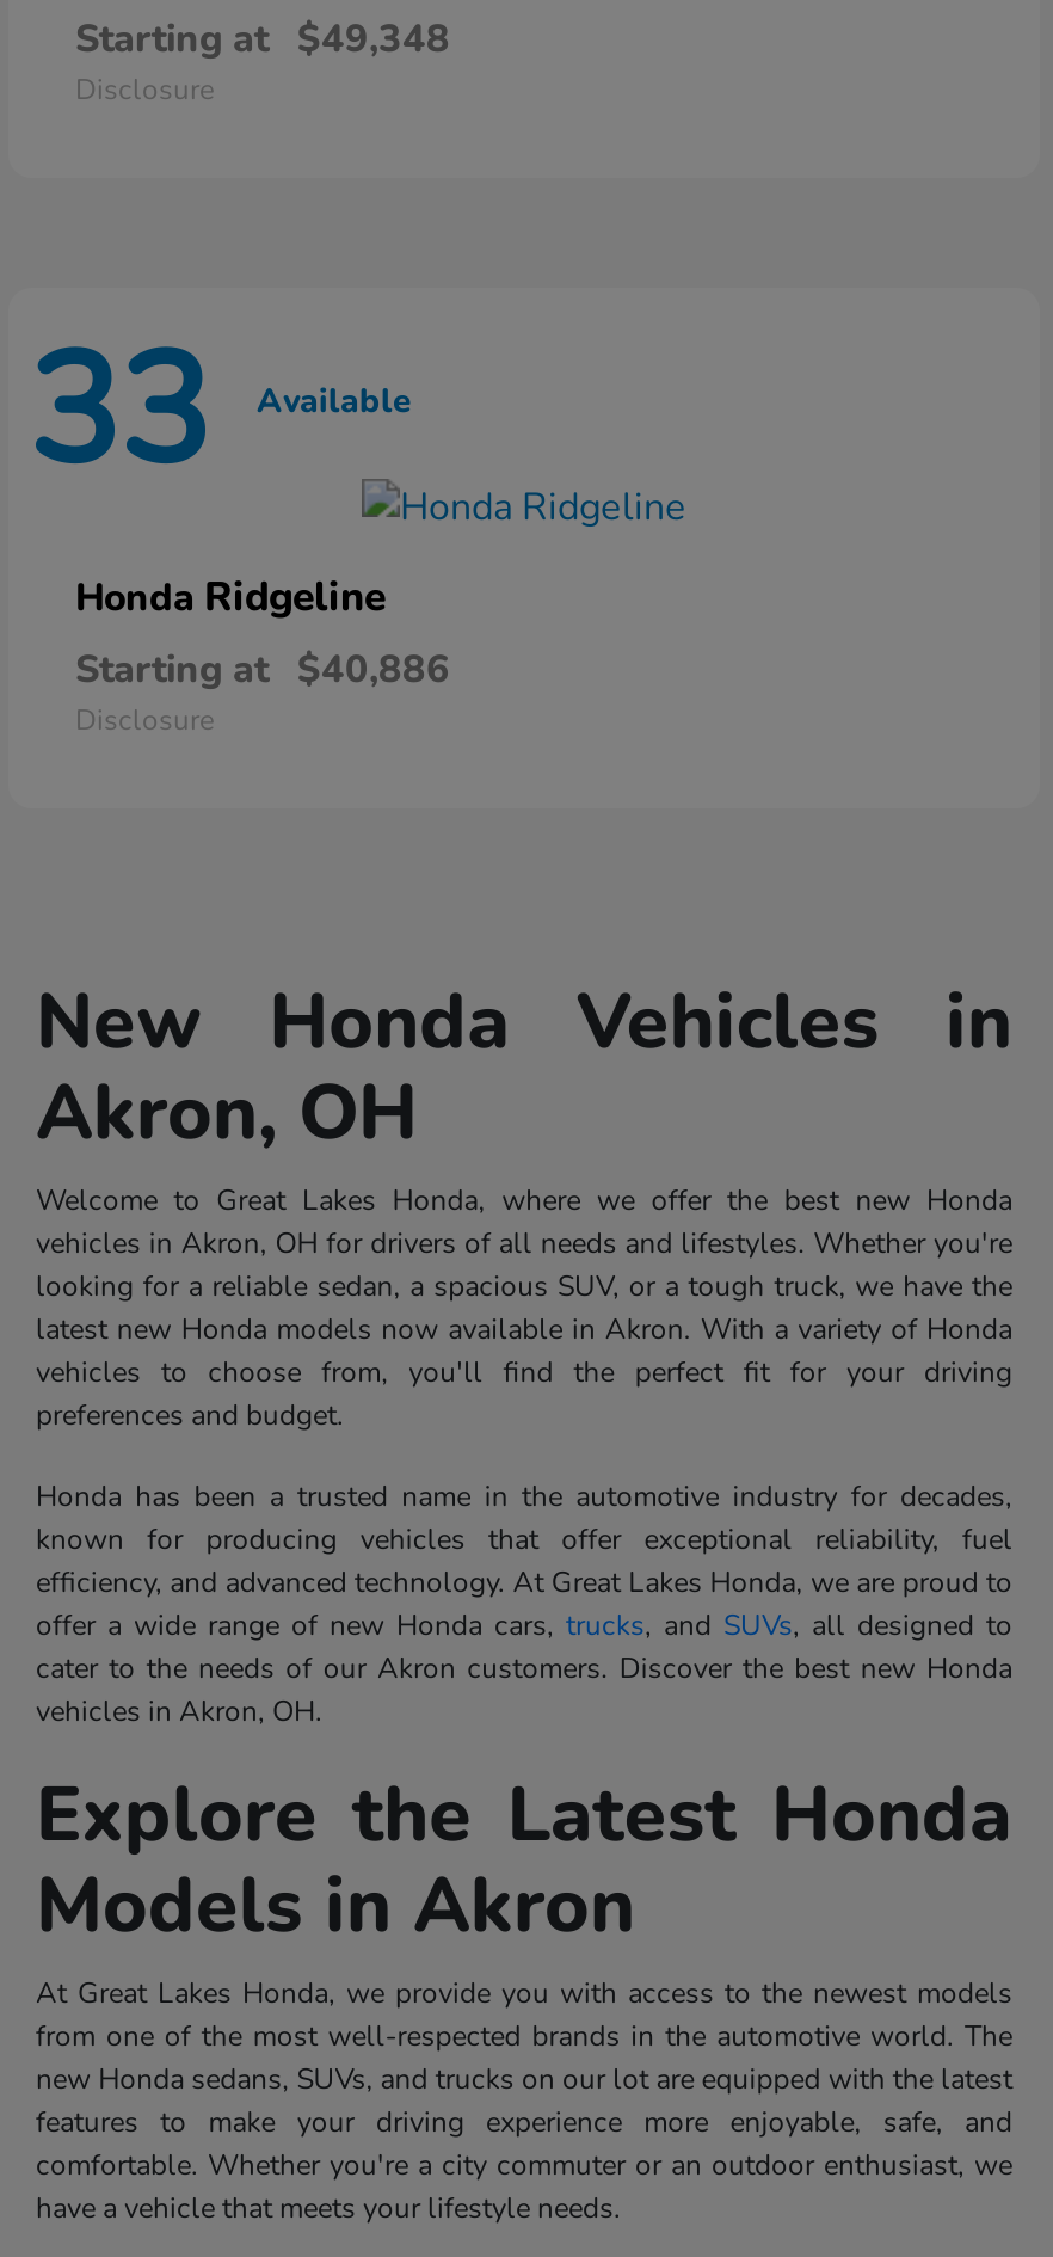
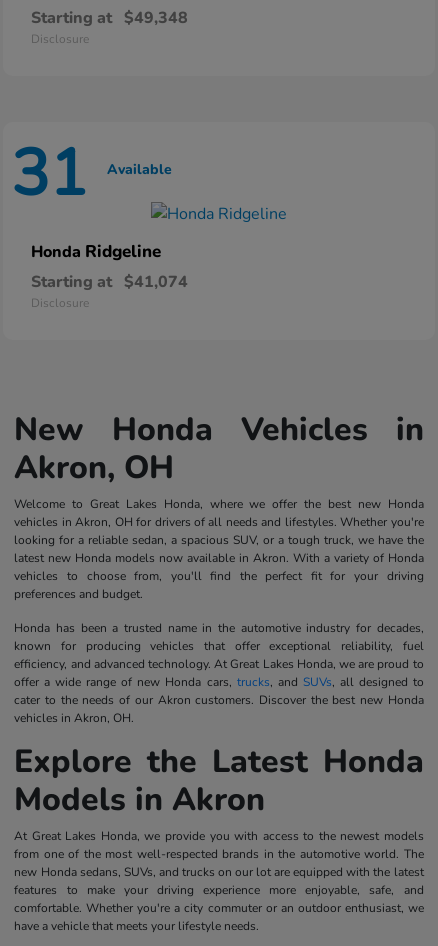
- 33 Available
+ 31 Available

- Starting at $40,886
+ Starting at $41,074
